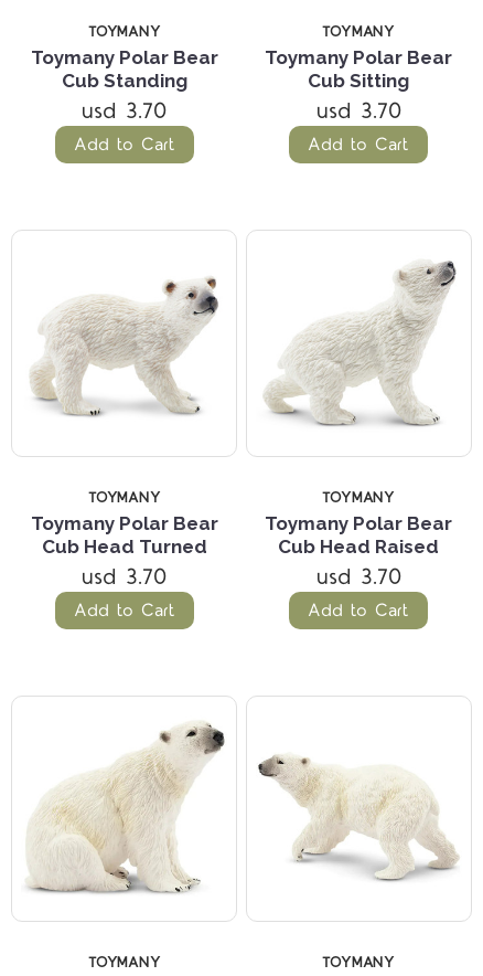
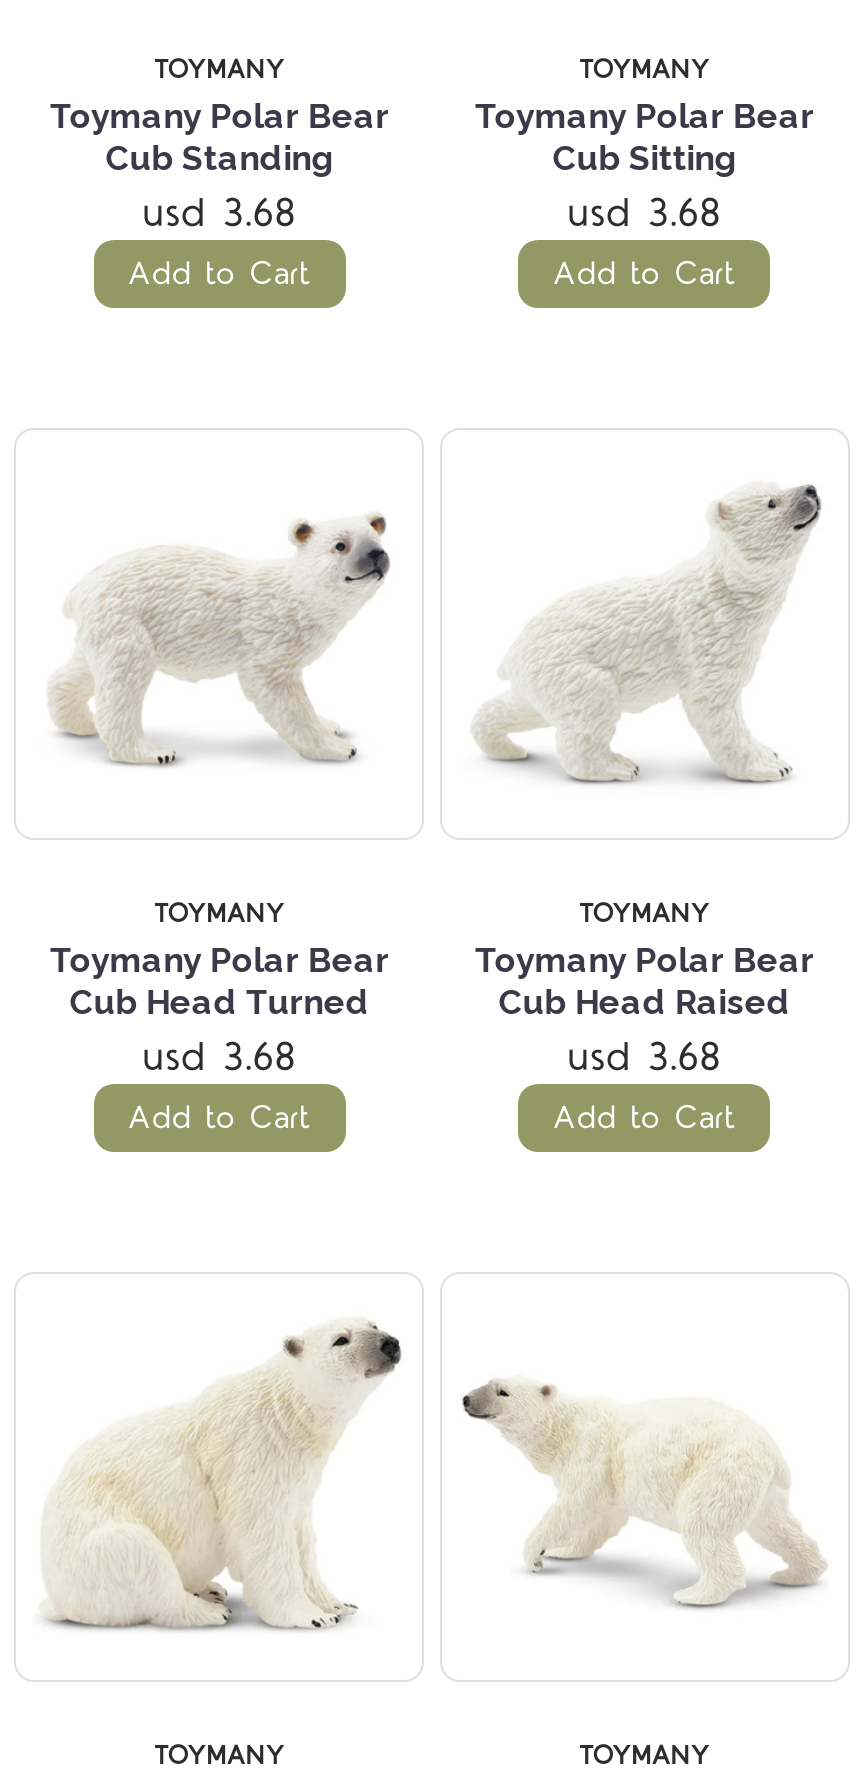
- usd 3.70
+ usd 3.68

- usd 3.70
+ usd 3.68

- usd 3.70
+ usd 3.68

- usd 3.70
+ usd 3.68
